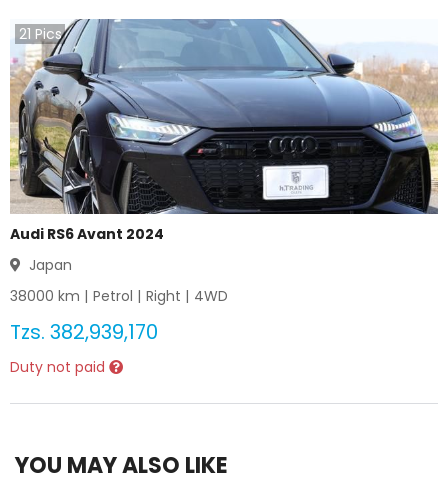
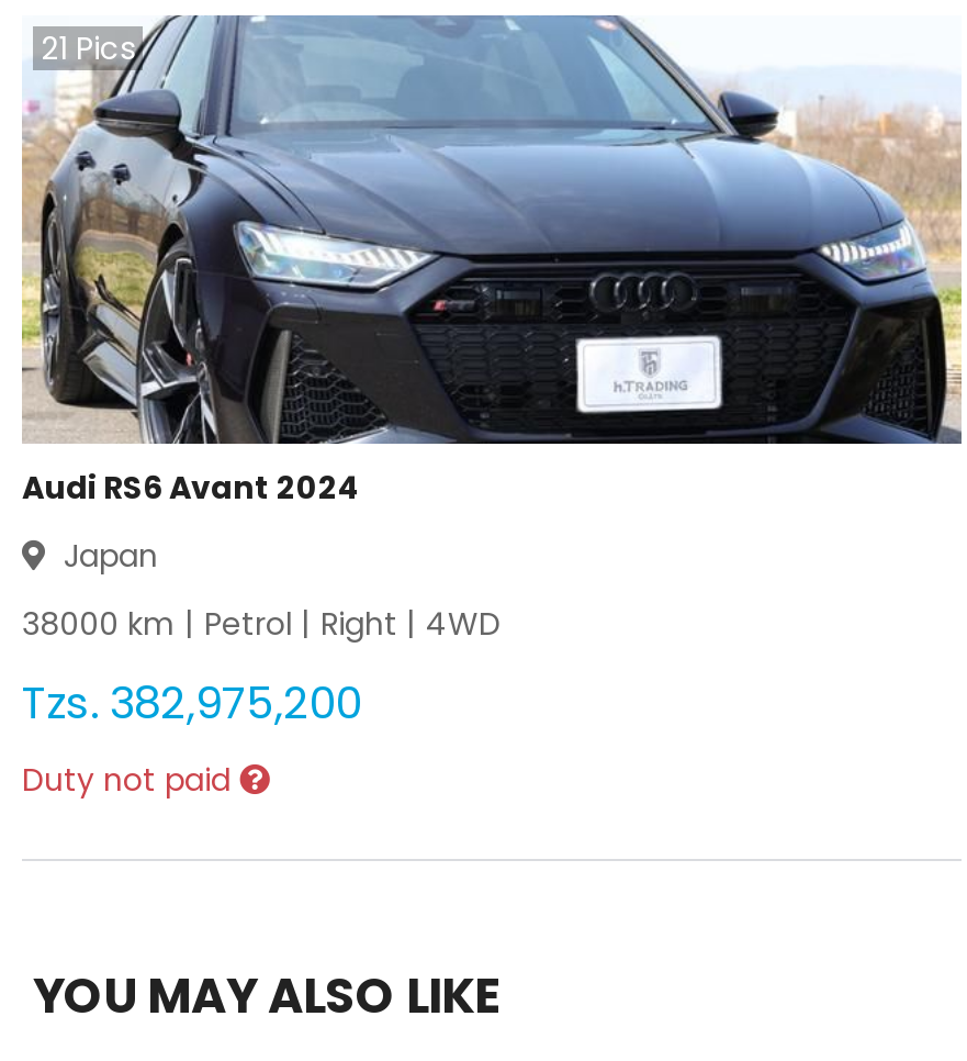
- Tzs. 382,939,170
+ Tzs. 382,975,200
